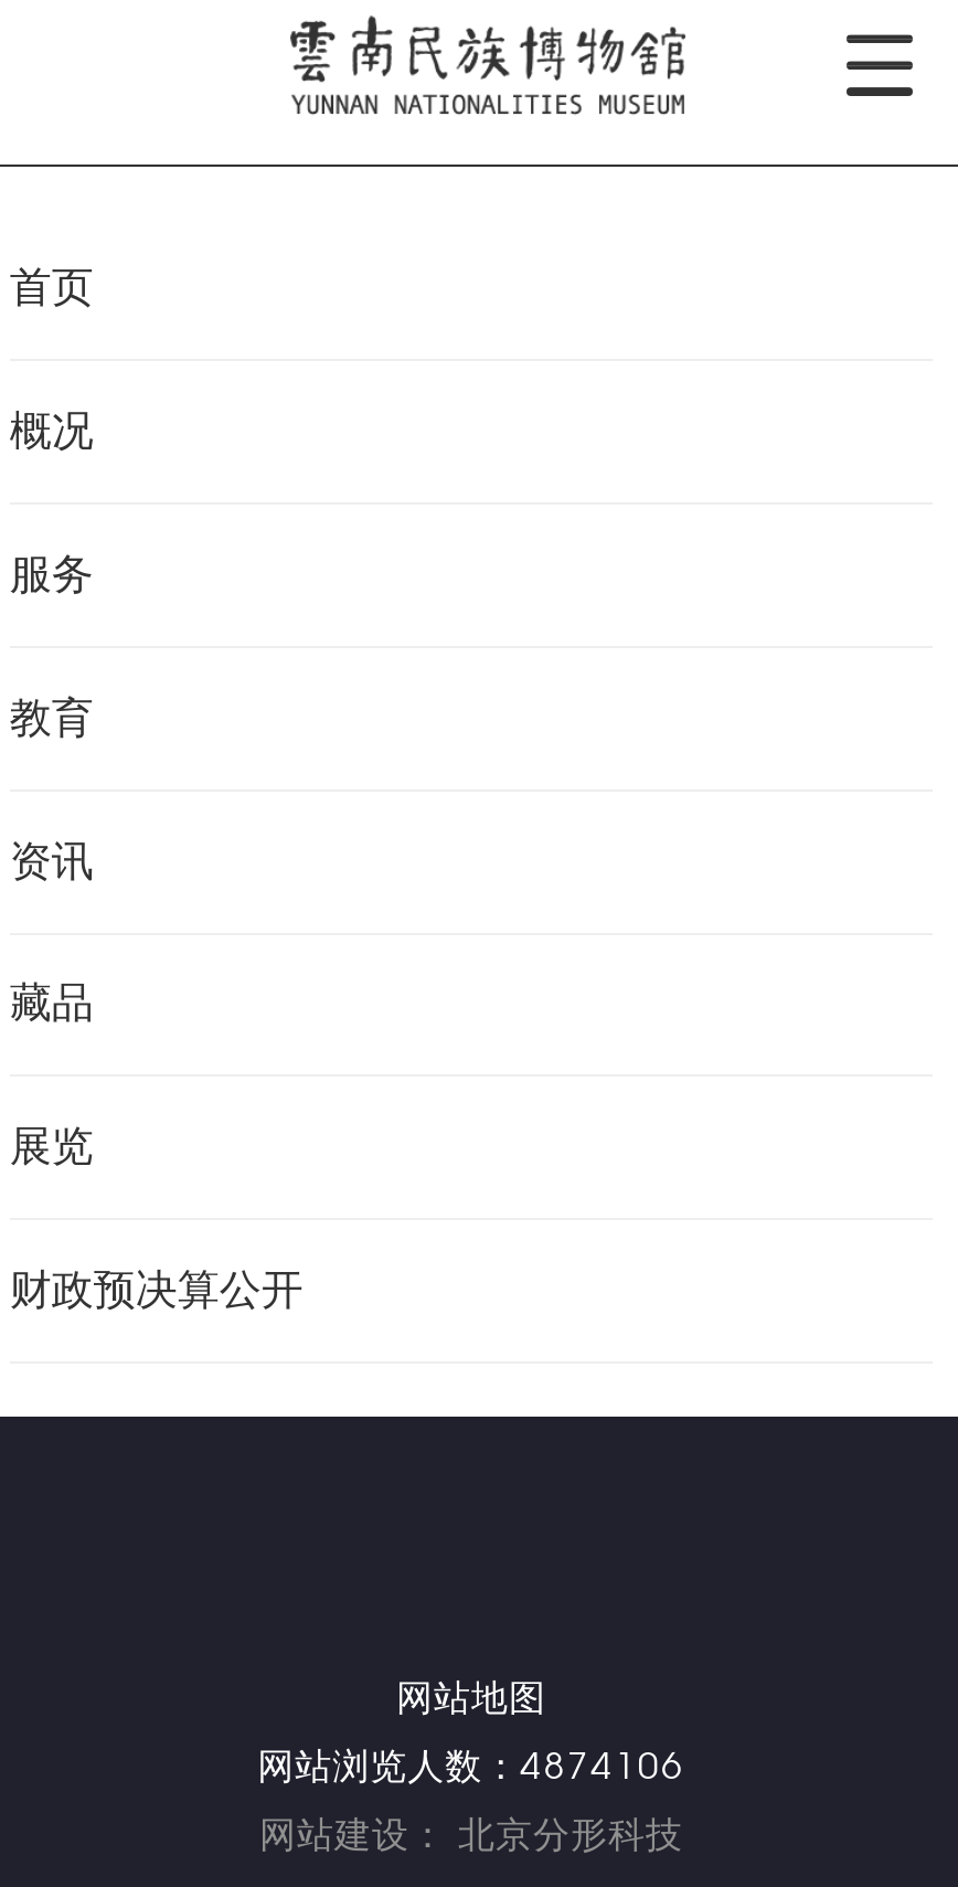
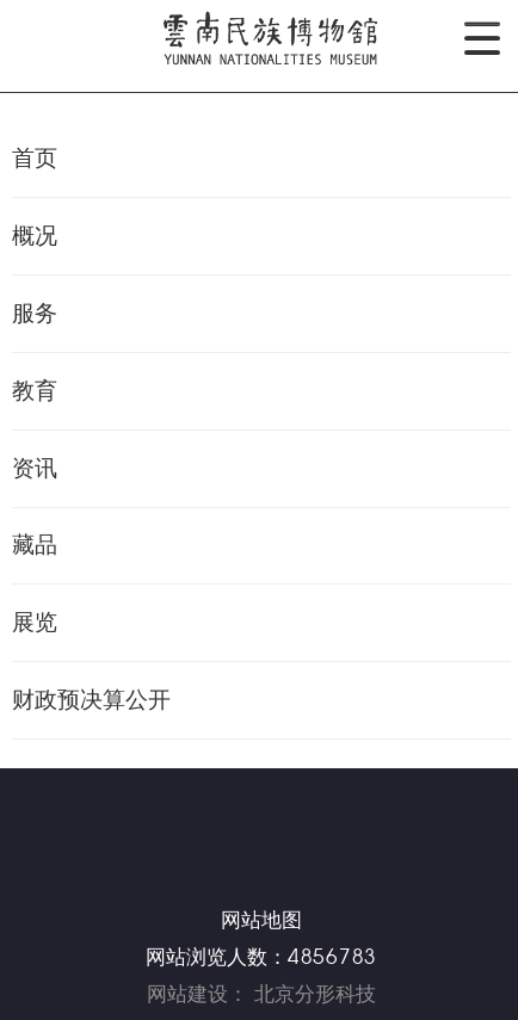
- 网站浏览人数：4874106
+ 网站浏览人数：4856783
